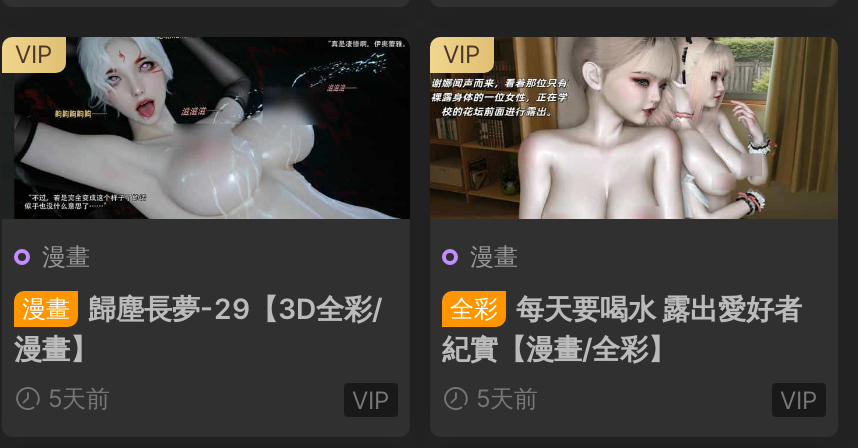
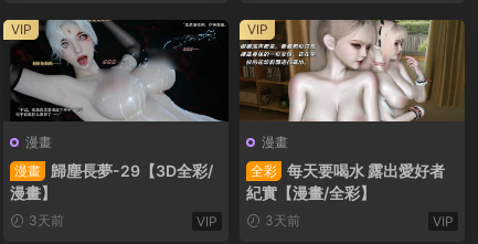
- 5天前
+ 3天前

- 5天前
+ 3天前
